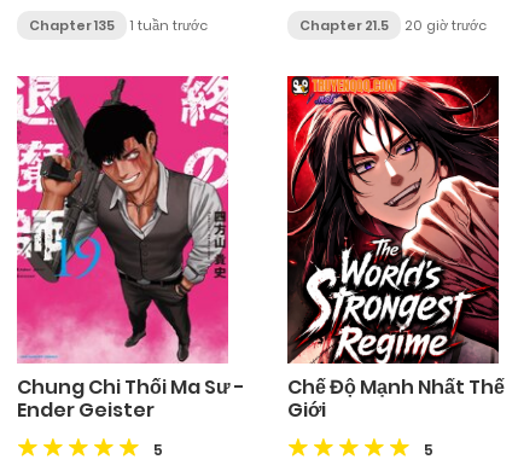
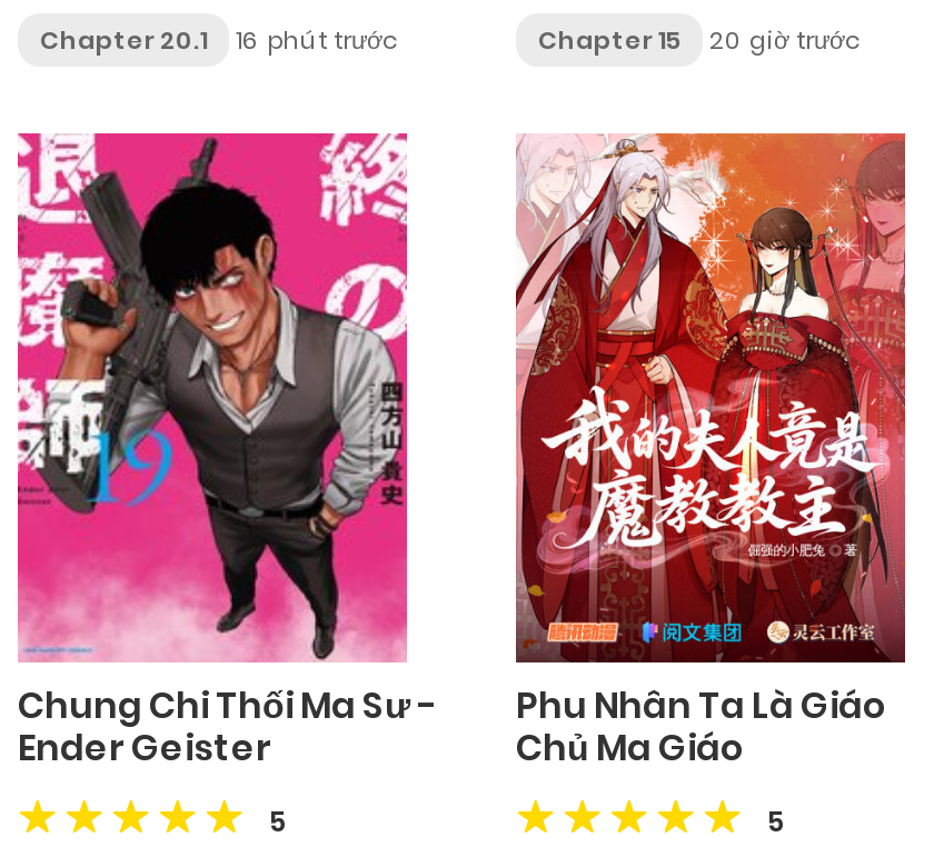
- Chapter 135
- 1 tuần trước
+ Chapter 20.1
+ 16 phút trước

- Chapter 21.5 20 giờ trước
+ Chapter 15 20 giờ trước

- [image]
- Chế Độ Mạnh Nhất Thế
- Giới
+ [image]
+ Phu Nhân Ta Là Giáo
+ Chủ Ma Giáo
